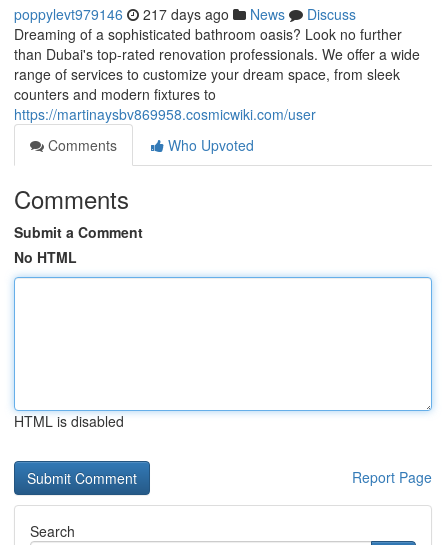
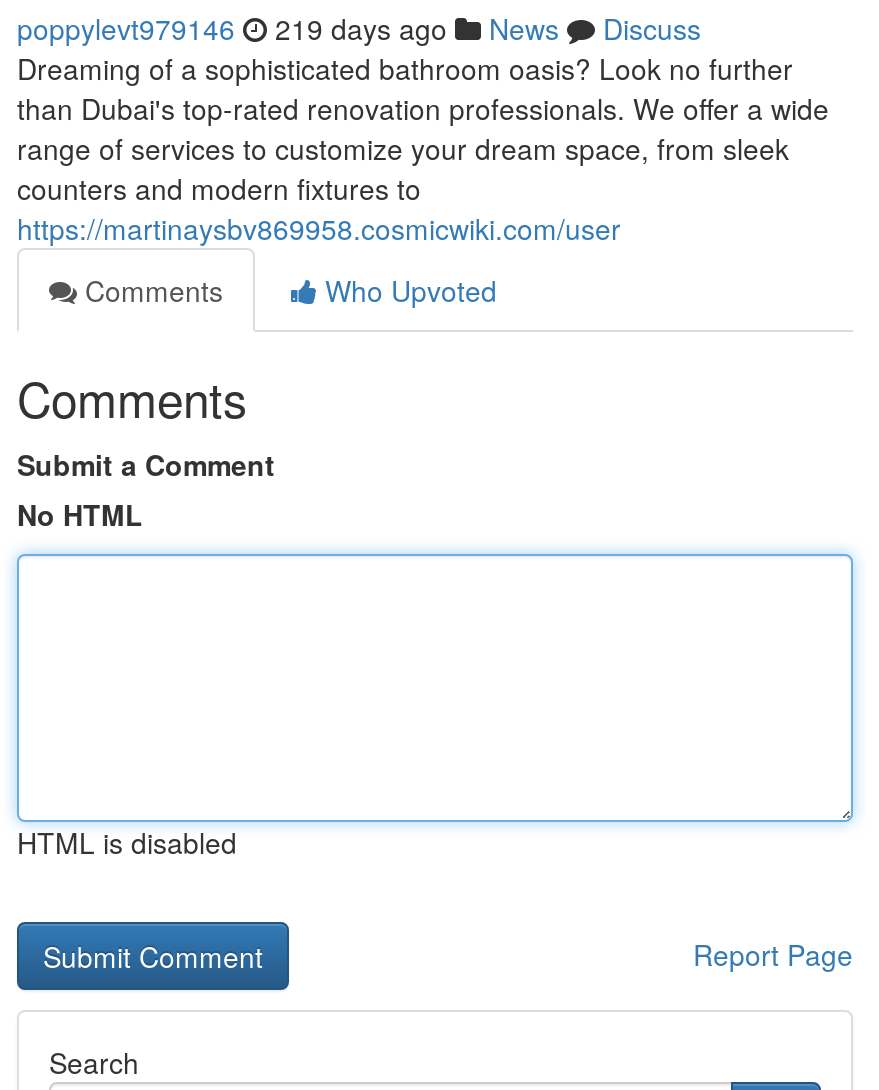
- poppylevt979146 217 days ago News Discuss
+ poppylevt979146 219 days ago News Discuss
